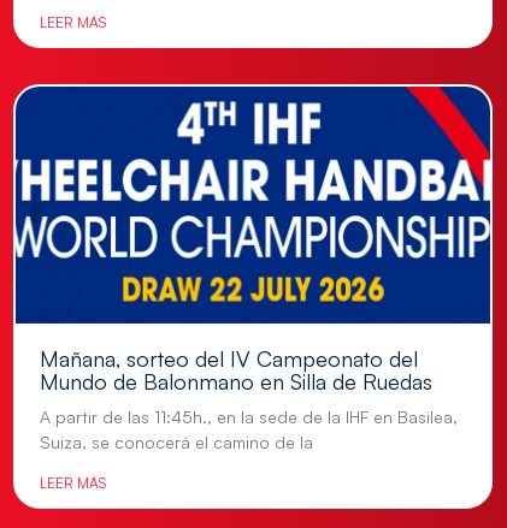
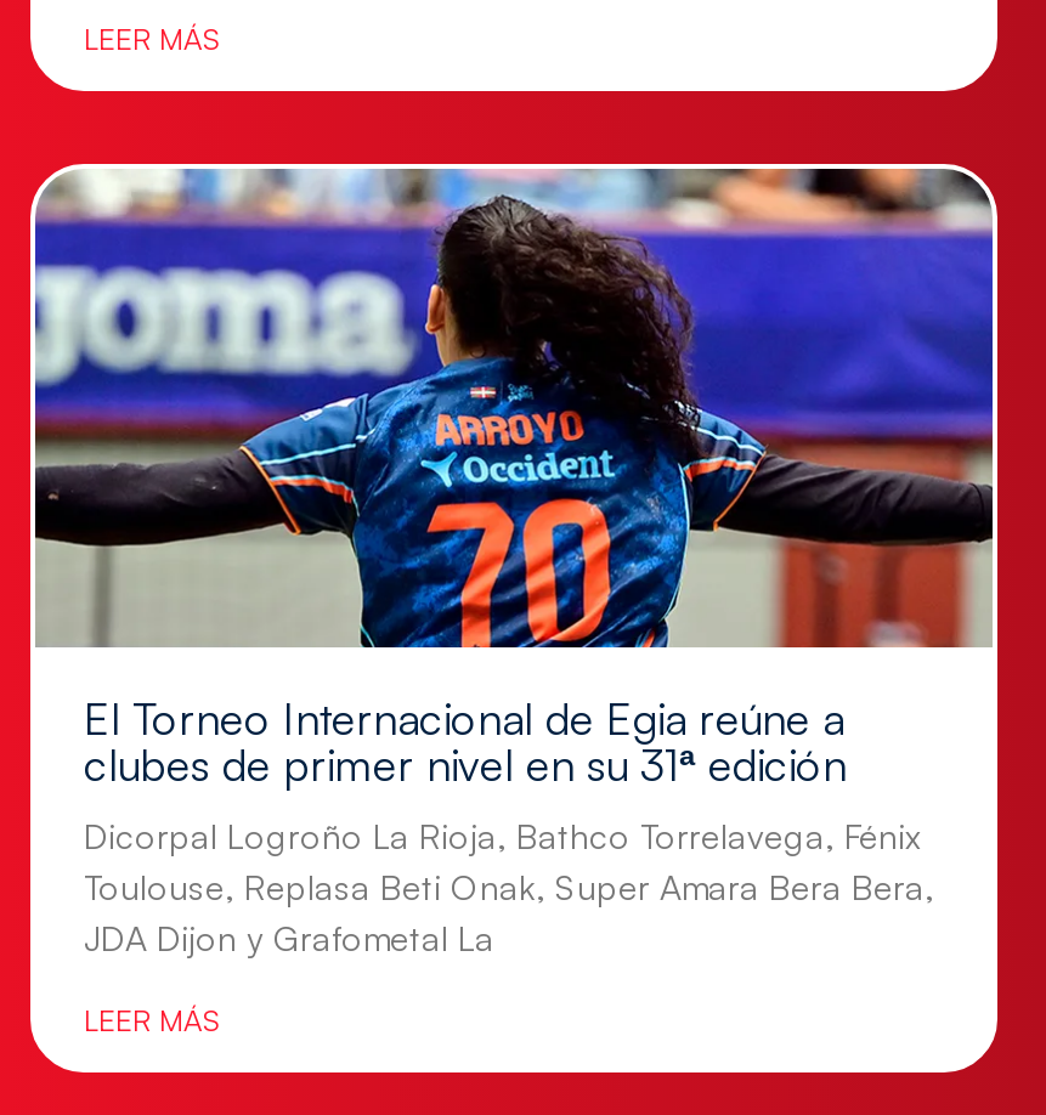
- [image]
- Mañana, sorteo del IV Campeonato del
- Mundo de Balonmano en Silla de Ruedas
+ [image]
+ El Torneo Internacional de Egia reúne a
+ clubes de primer nivel en su 31ª edición

- A partir de las 11:45h., en la sede de la IHF en Basilea,
- Suiza, se conocerá el camino de la
+ Dicorpal Logroño La Rioja, Bathco Torrelavega, Fénix
+ Toulouse, Replasa Beti Onak, Super Amara Bera Bera,
+ JDA Dijon y Grafometal La
